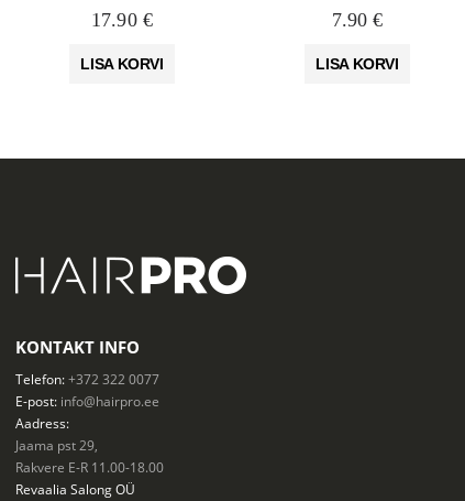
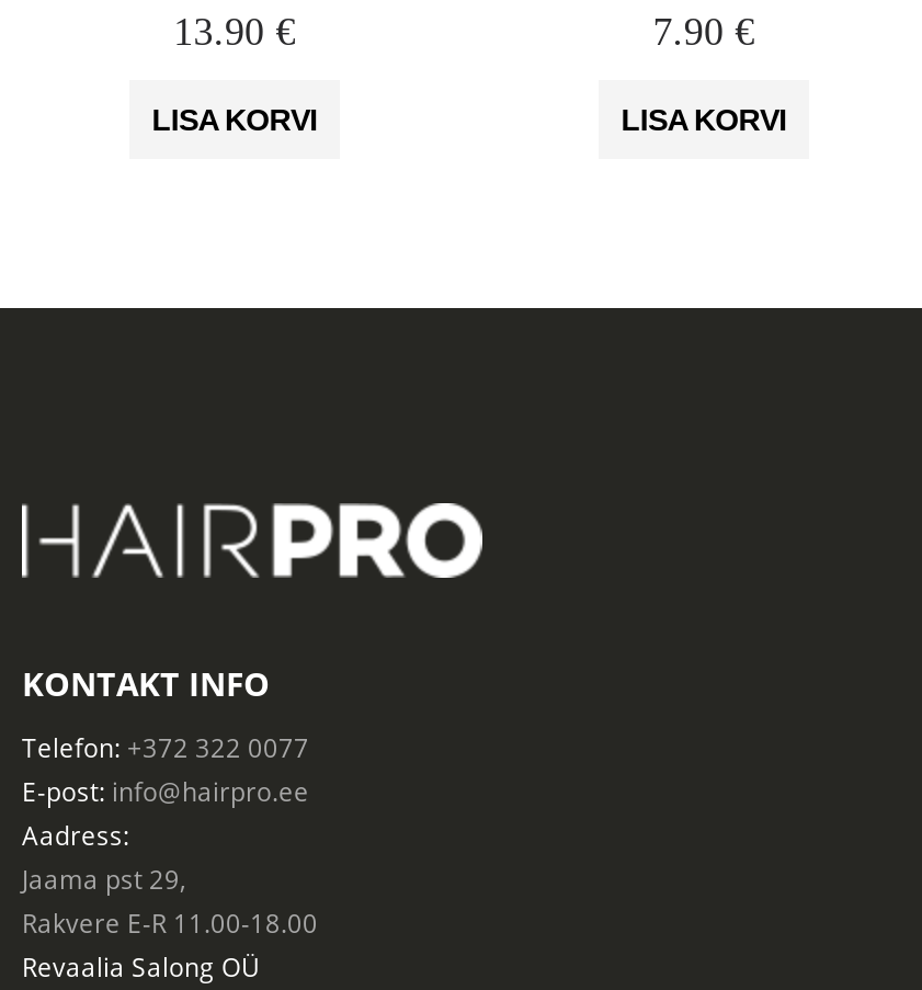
- 17.90 €
+ 13.90 €
